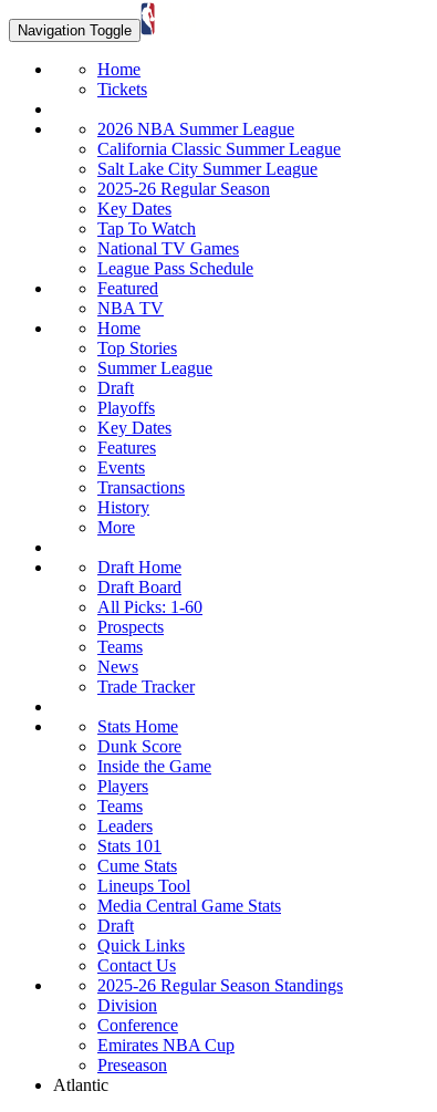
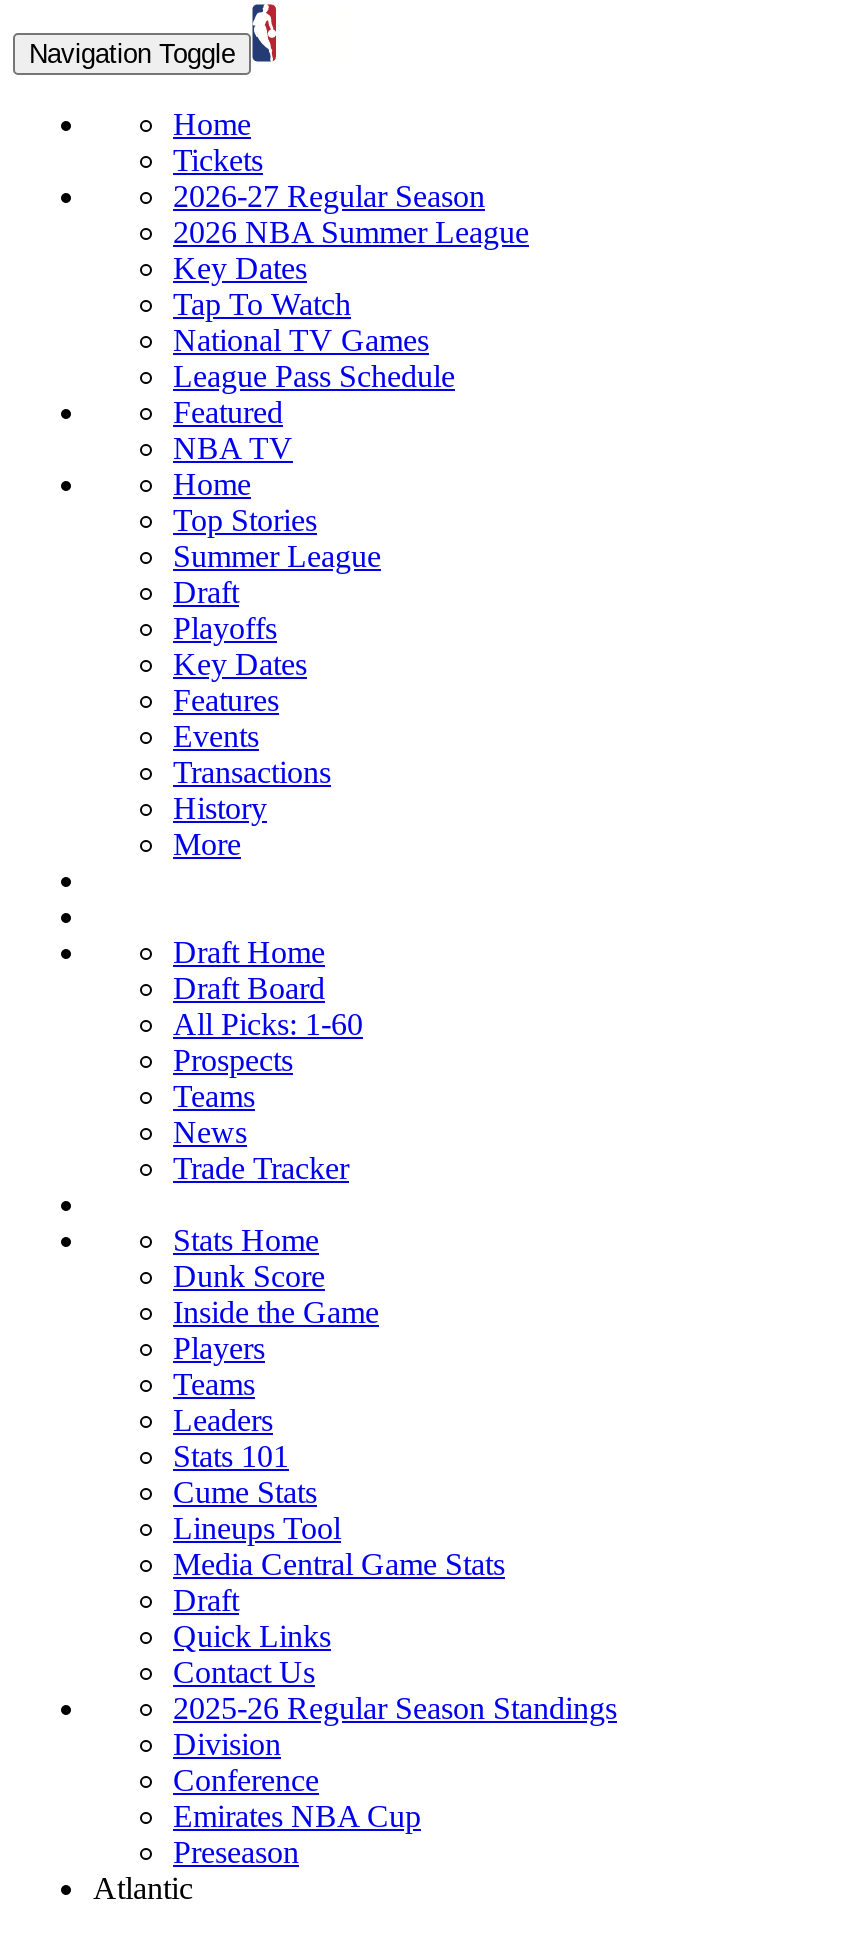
+ 2026-27 Regular Season

- California Classic Summer League
- Salt Lake City Summer League
- 2025-26 Regular Season

moved up: Key Dates | Tap To Watch | National TV Games | ... | History | More
